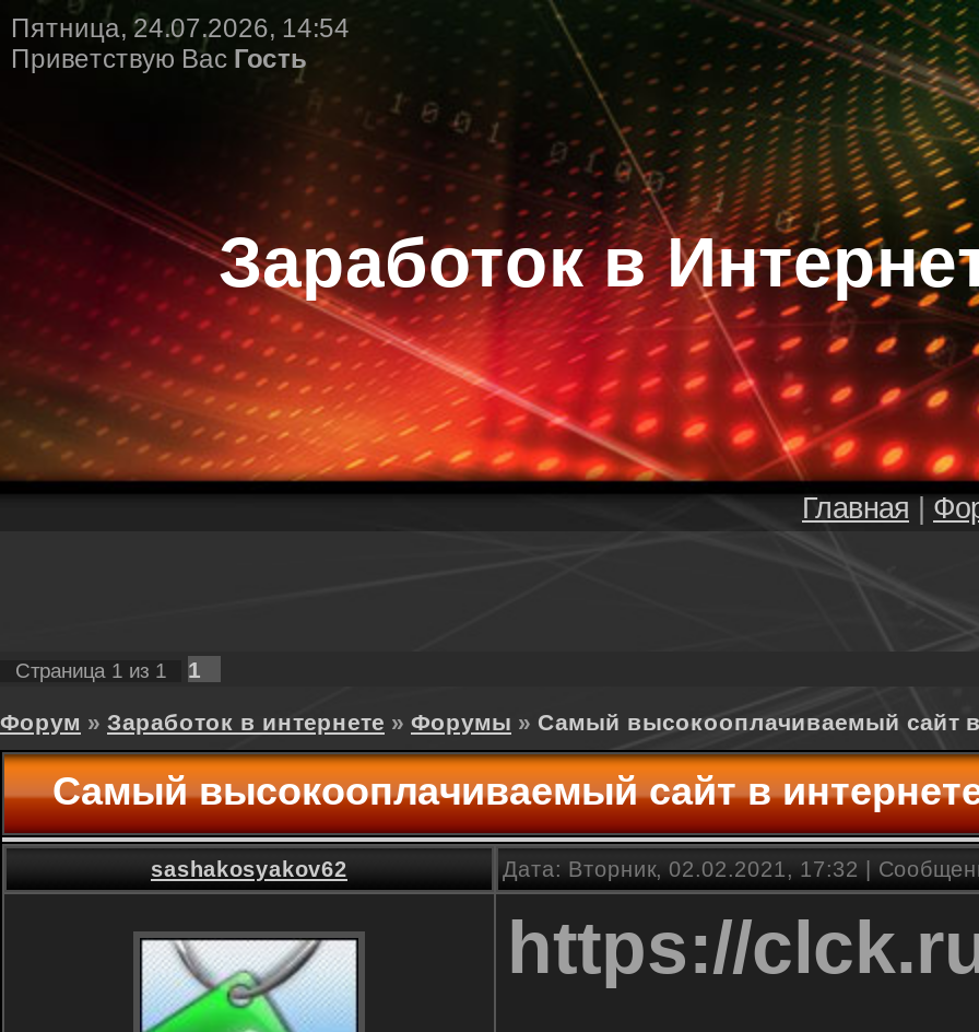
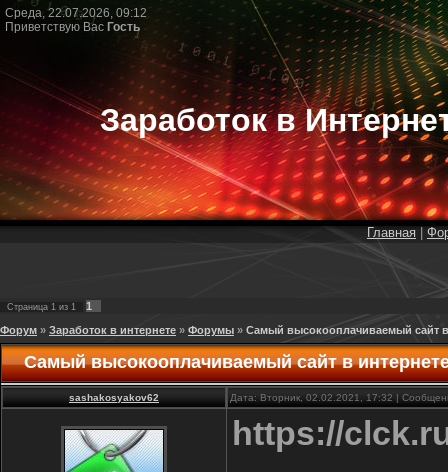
- Пятница, 24.07.2026, 14:54
+ Среда, 22.07.2026, 09:12
